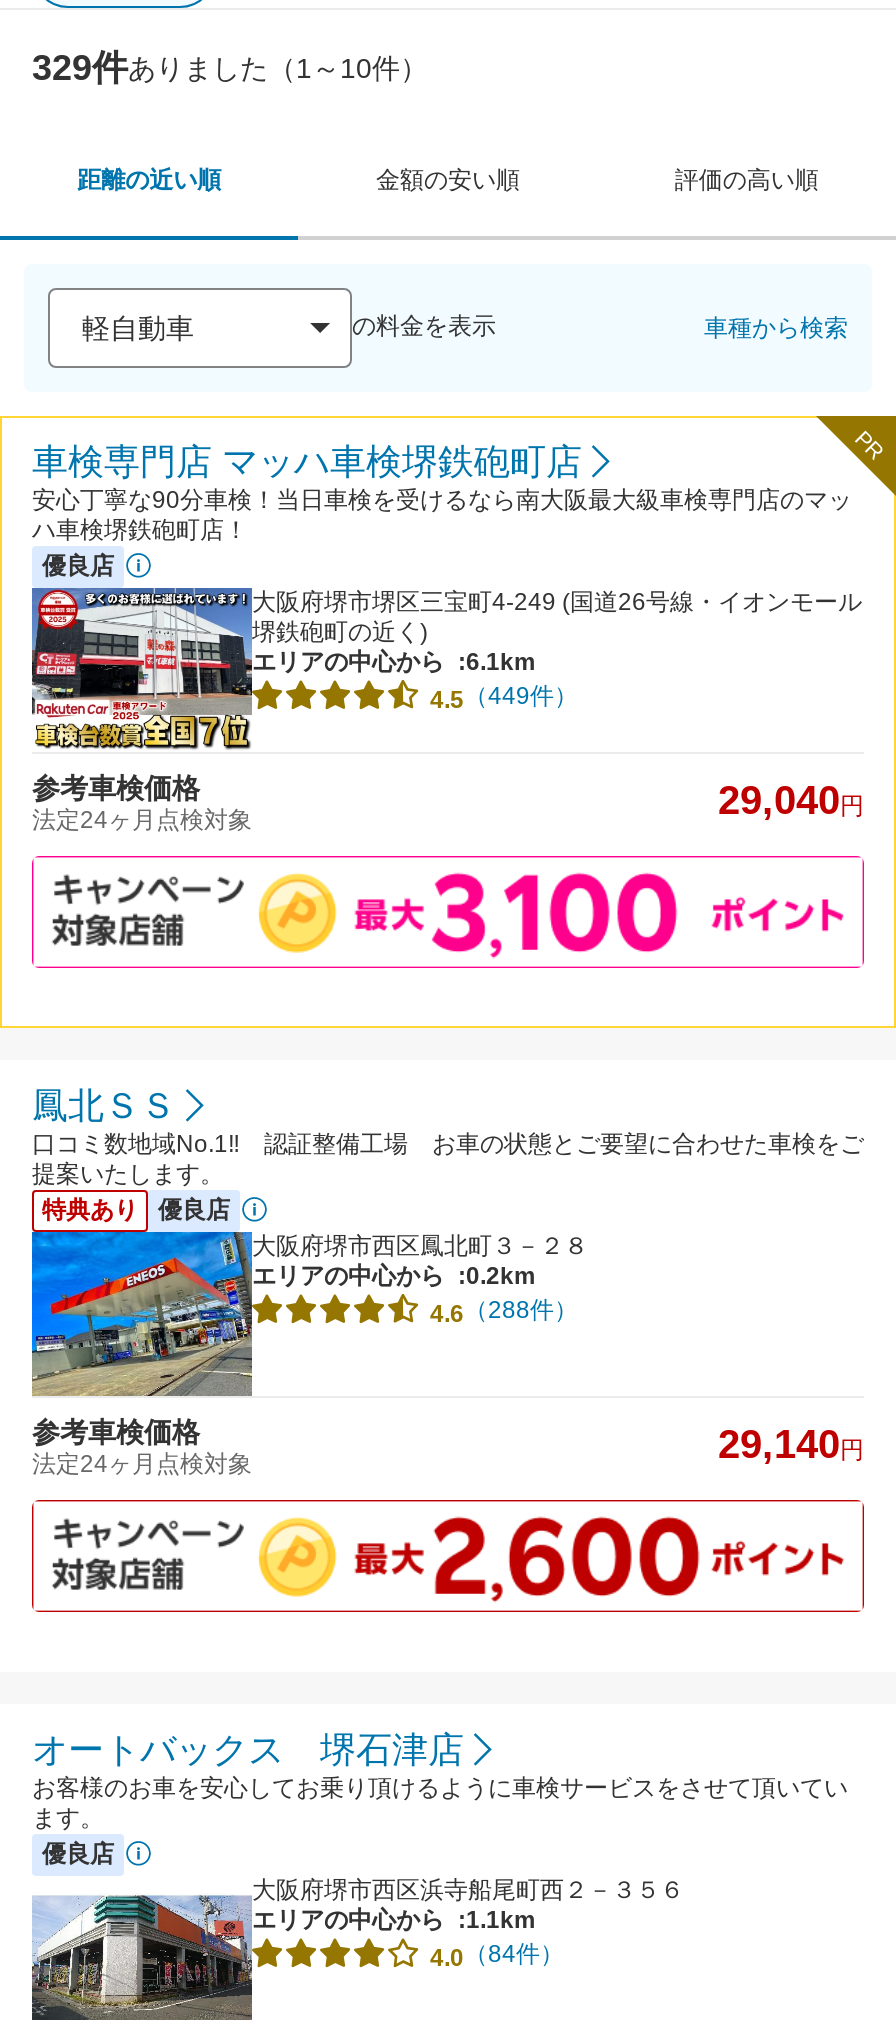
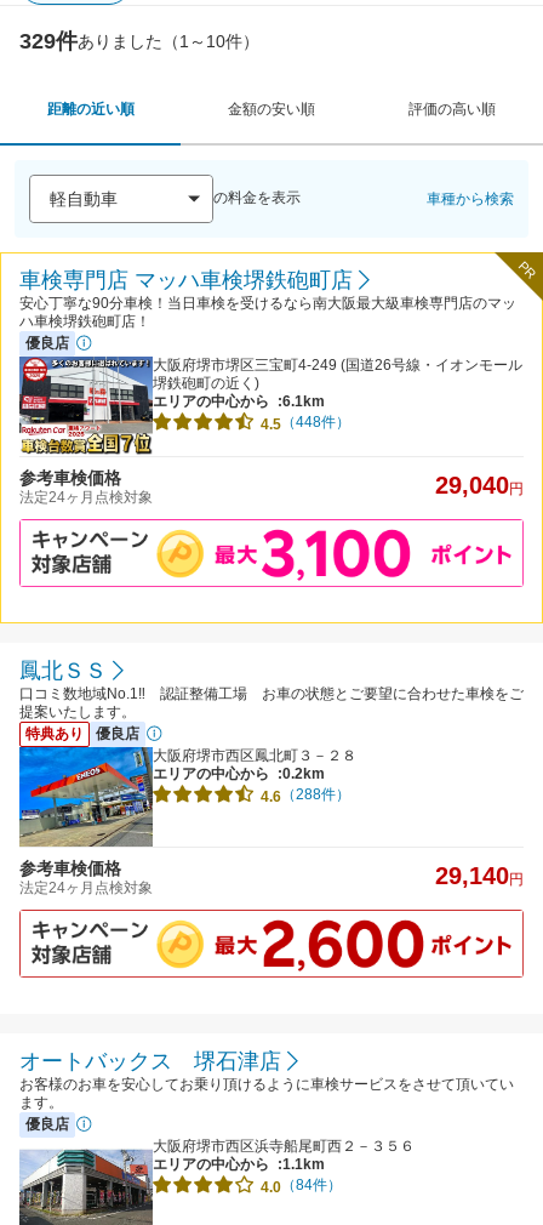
- 4.5（449件）
+ 4.5（448件）
